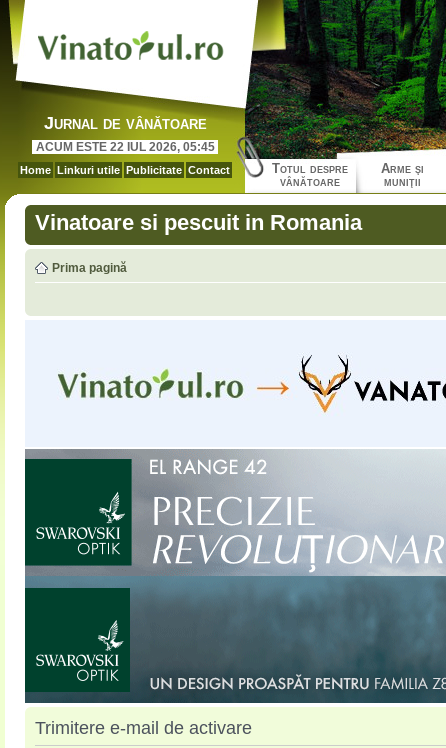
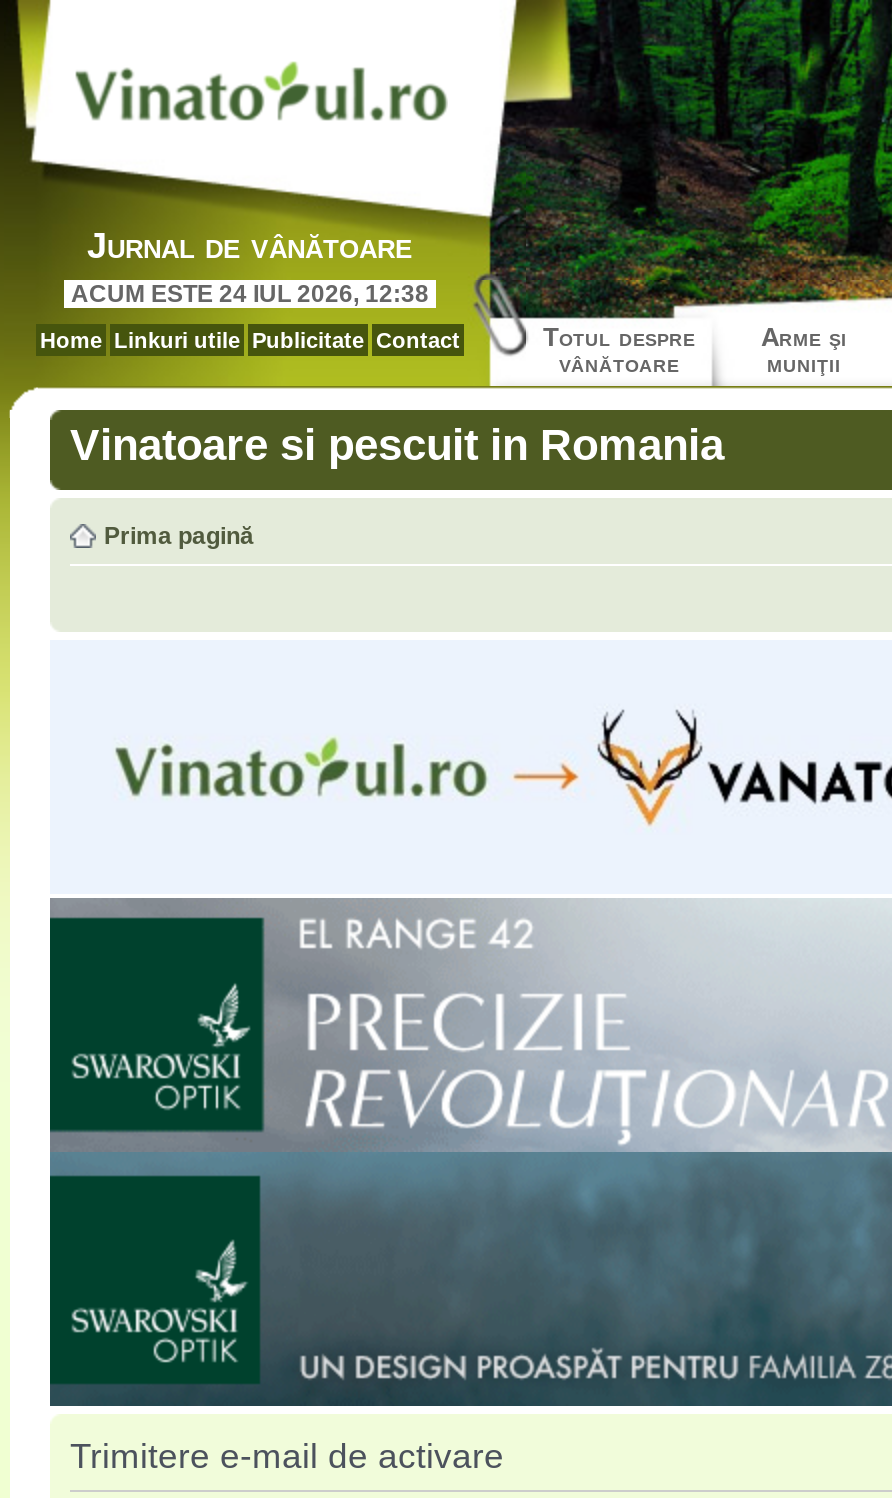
- ACUM ESTE 22 IUL 2026, 05:45
+ ACUM ESTE 24 IUL 2026, 12:38
